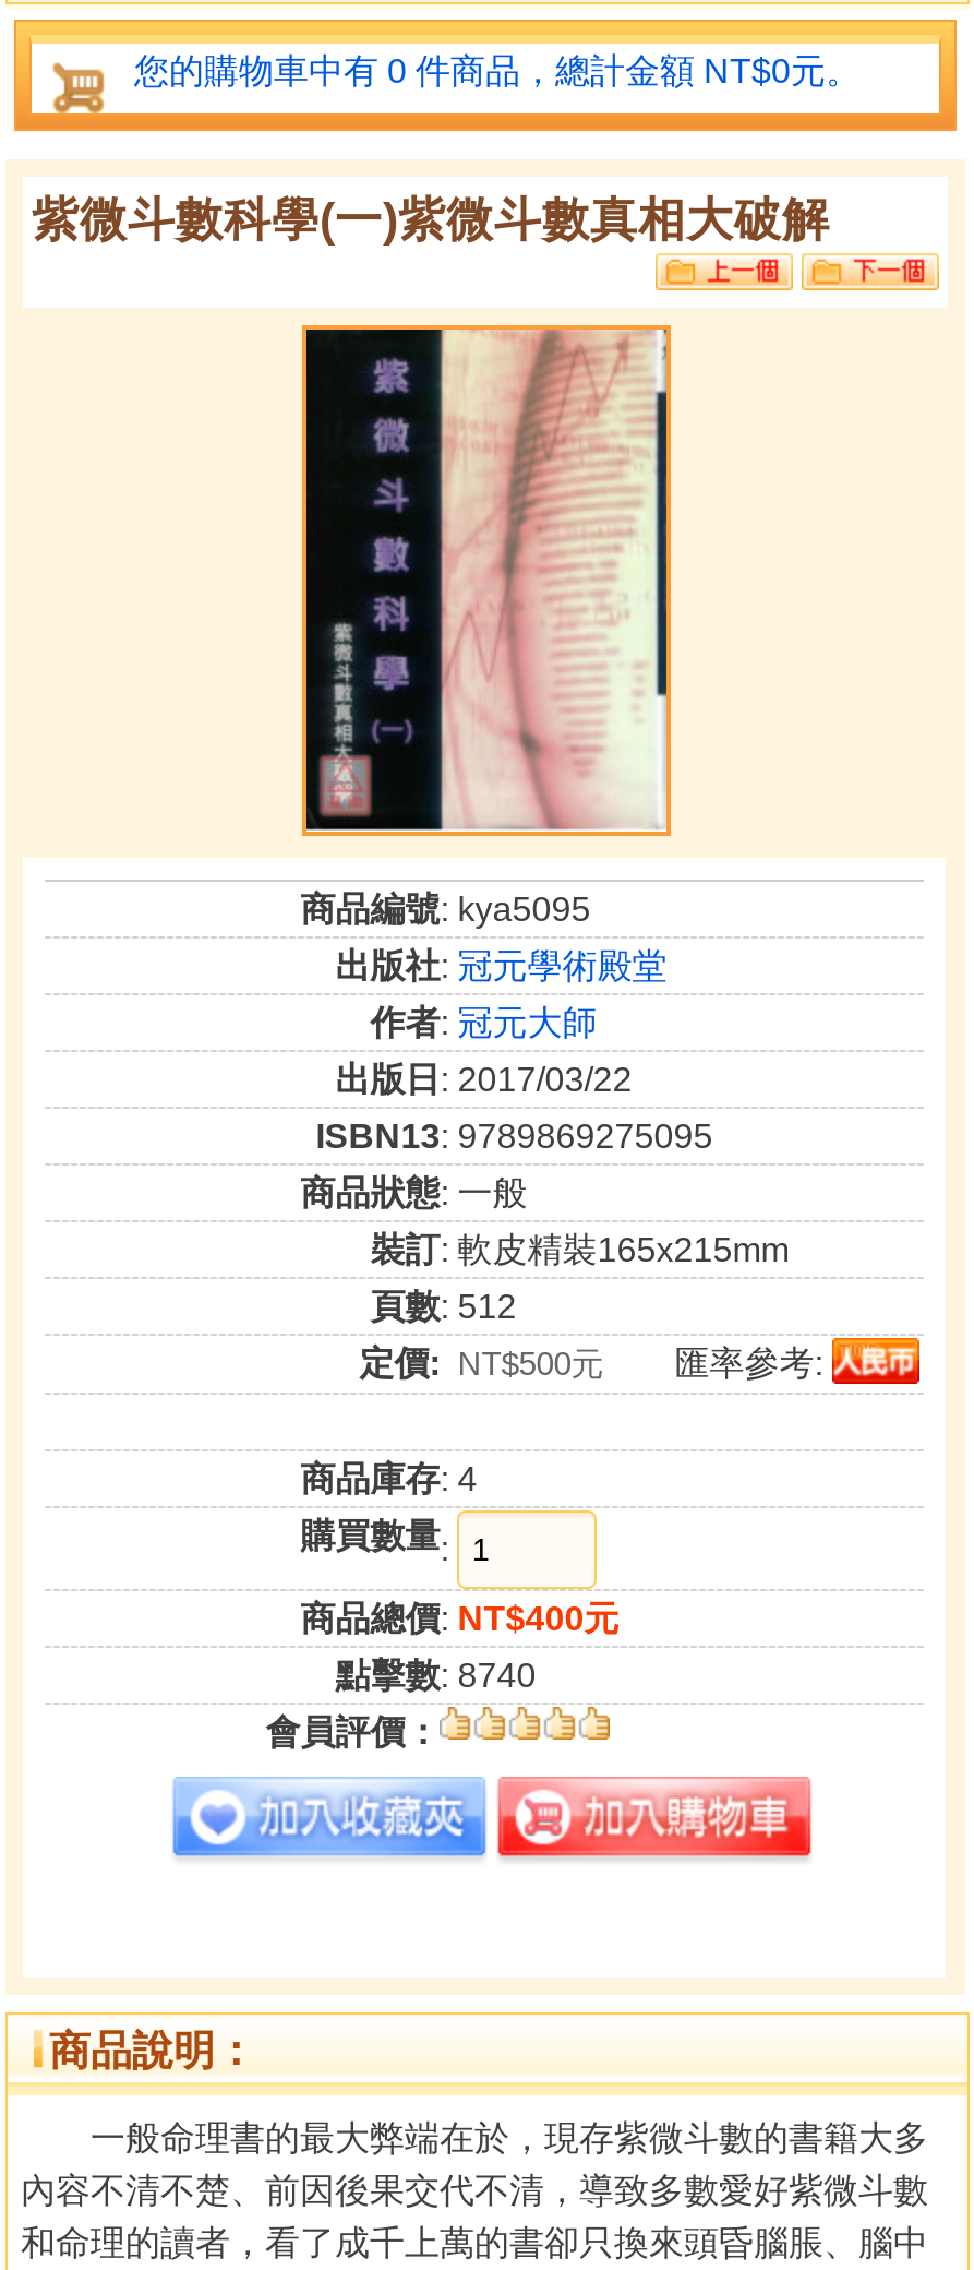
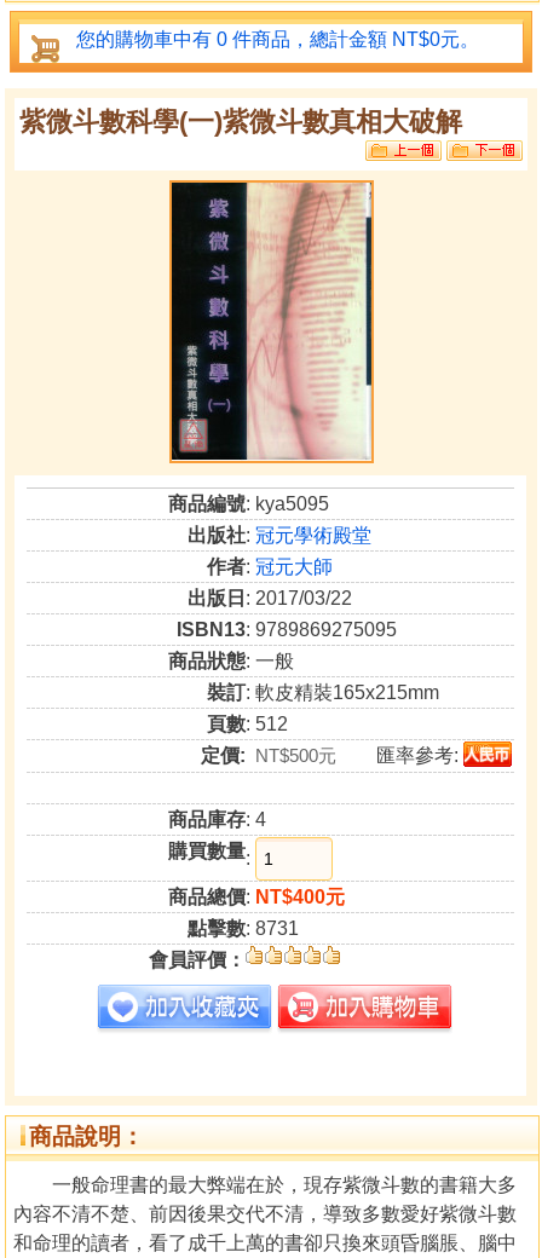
- 點擊數: 8740
+ 點擊數: 8731
